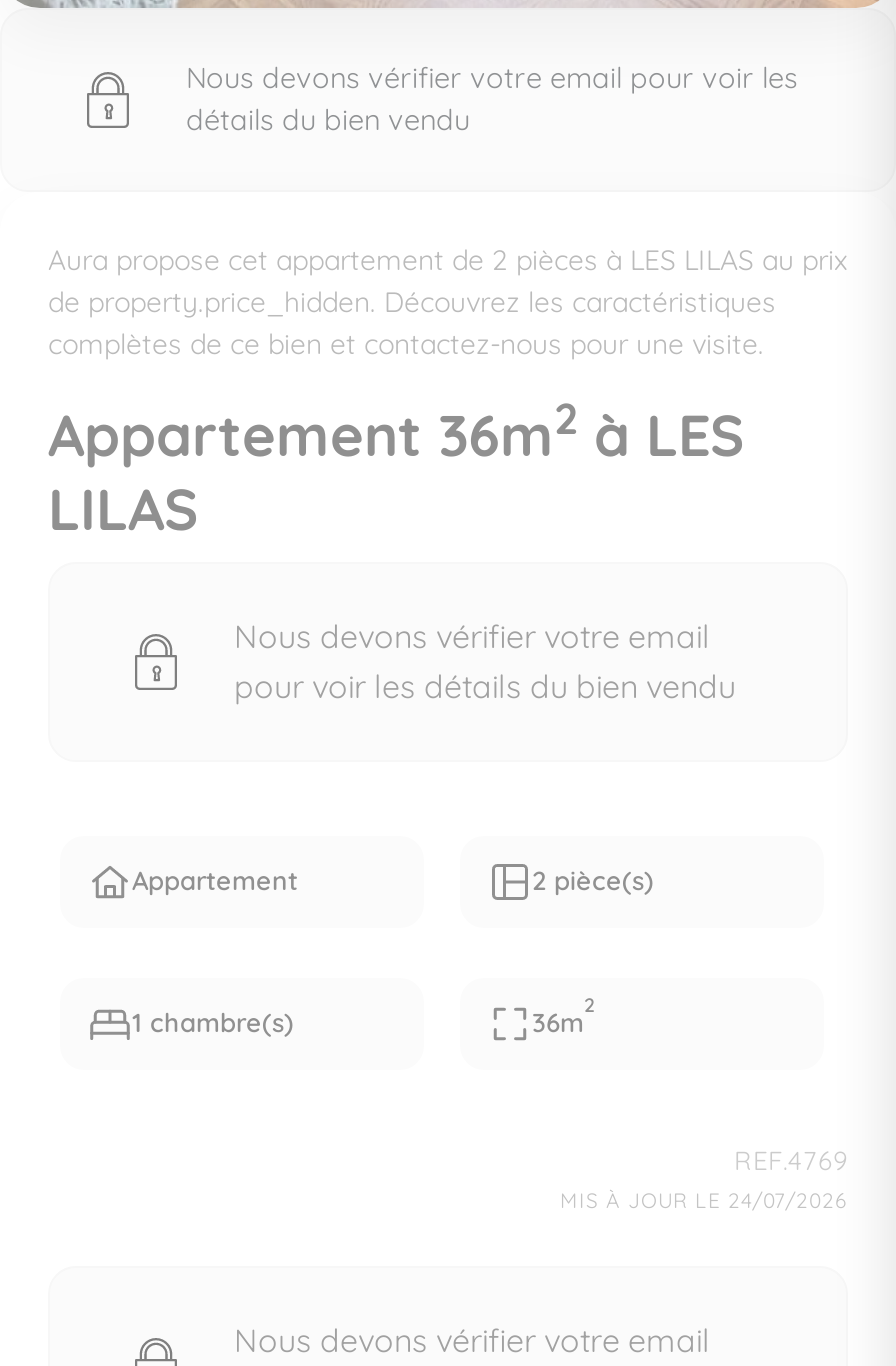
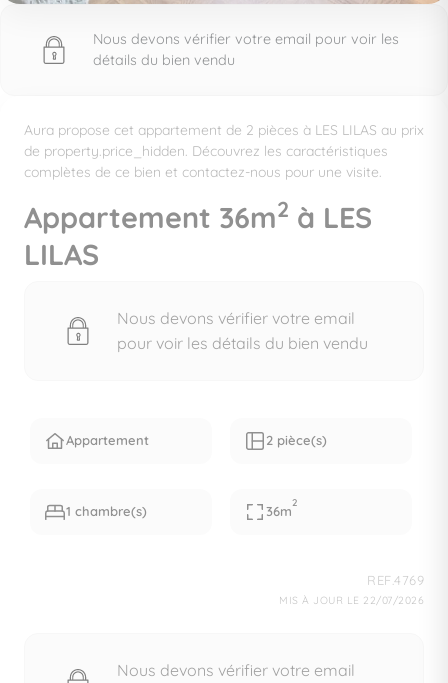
- MIS À JOUR LE 24/07/2026
+ MIS À JOUR LE 22/07/2026
